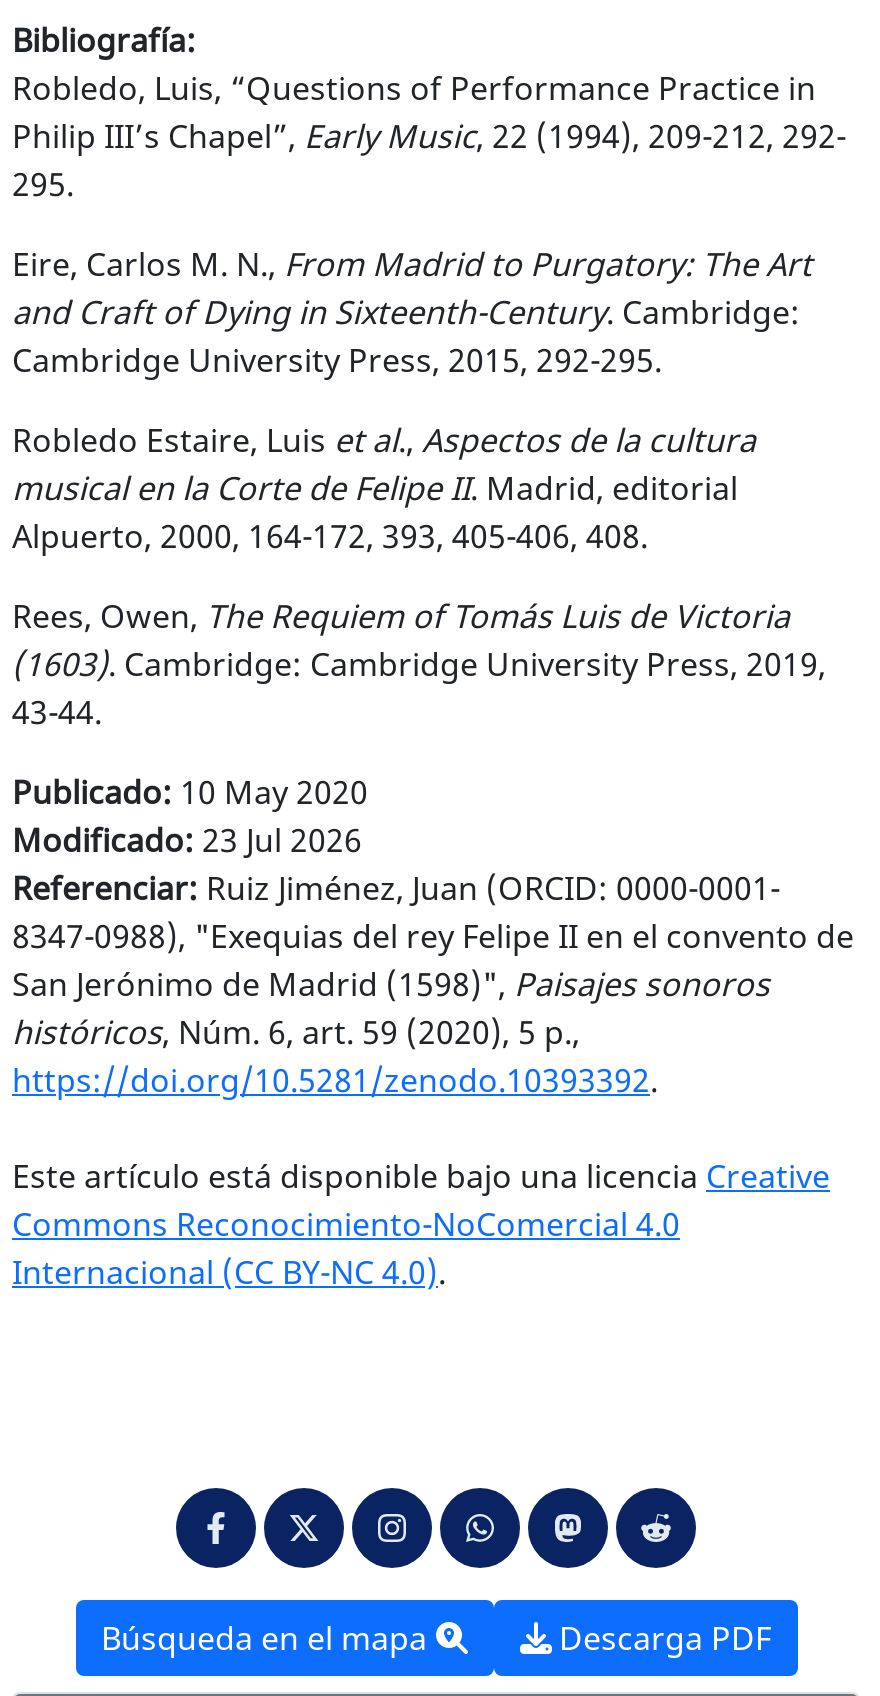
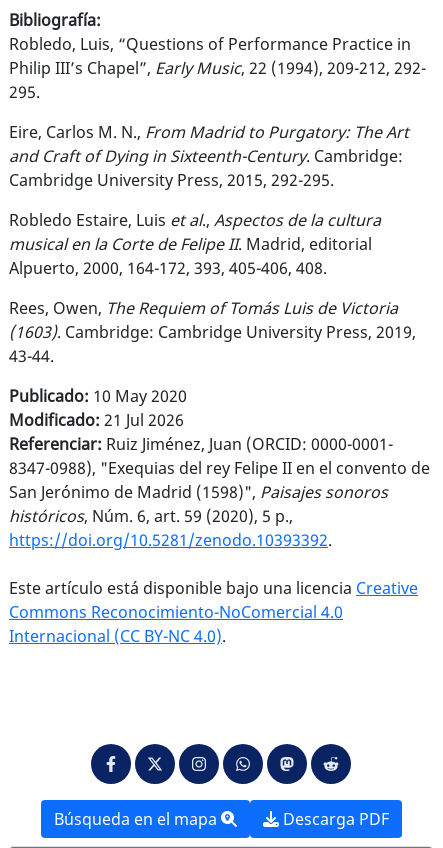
- Modificado: 23 Jul 2026
+ Modificado: 21 Jul 2026
